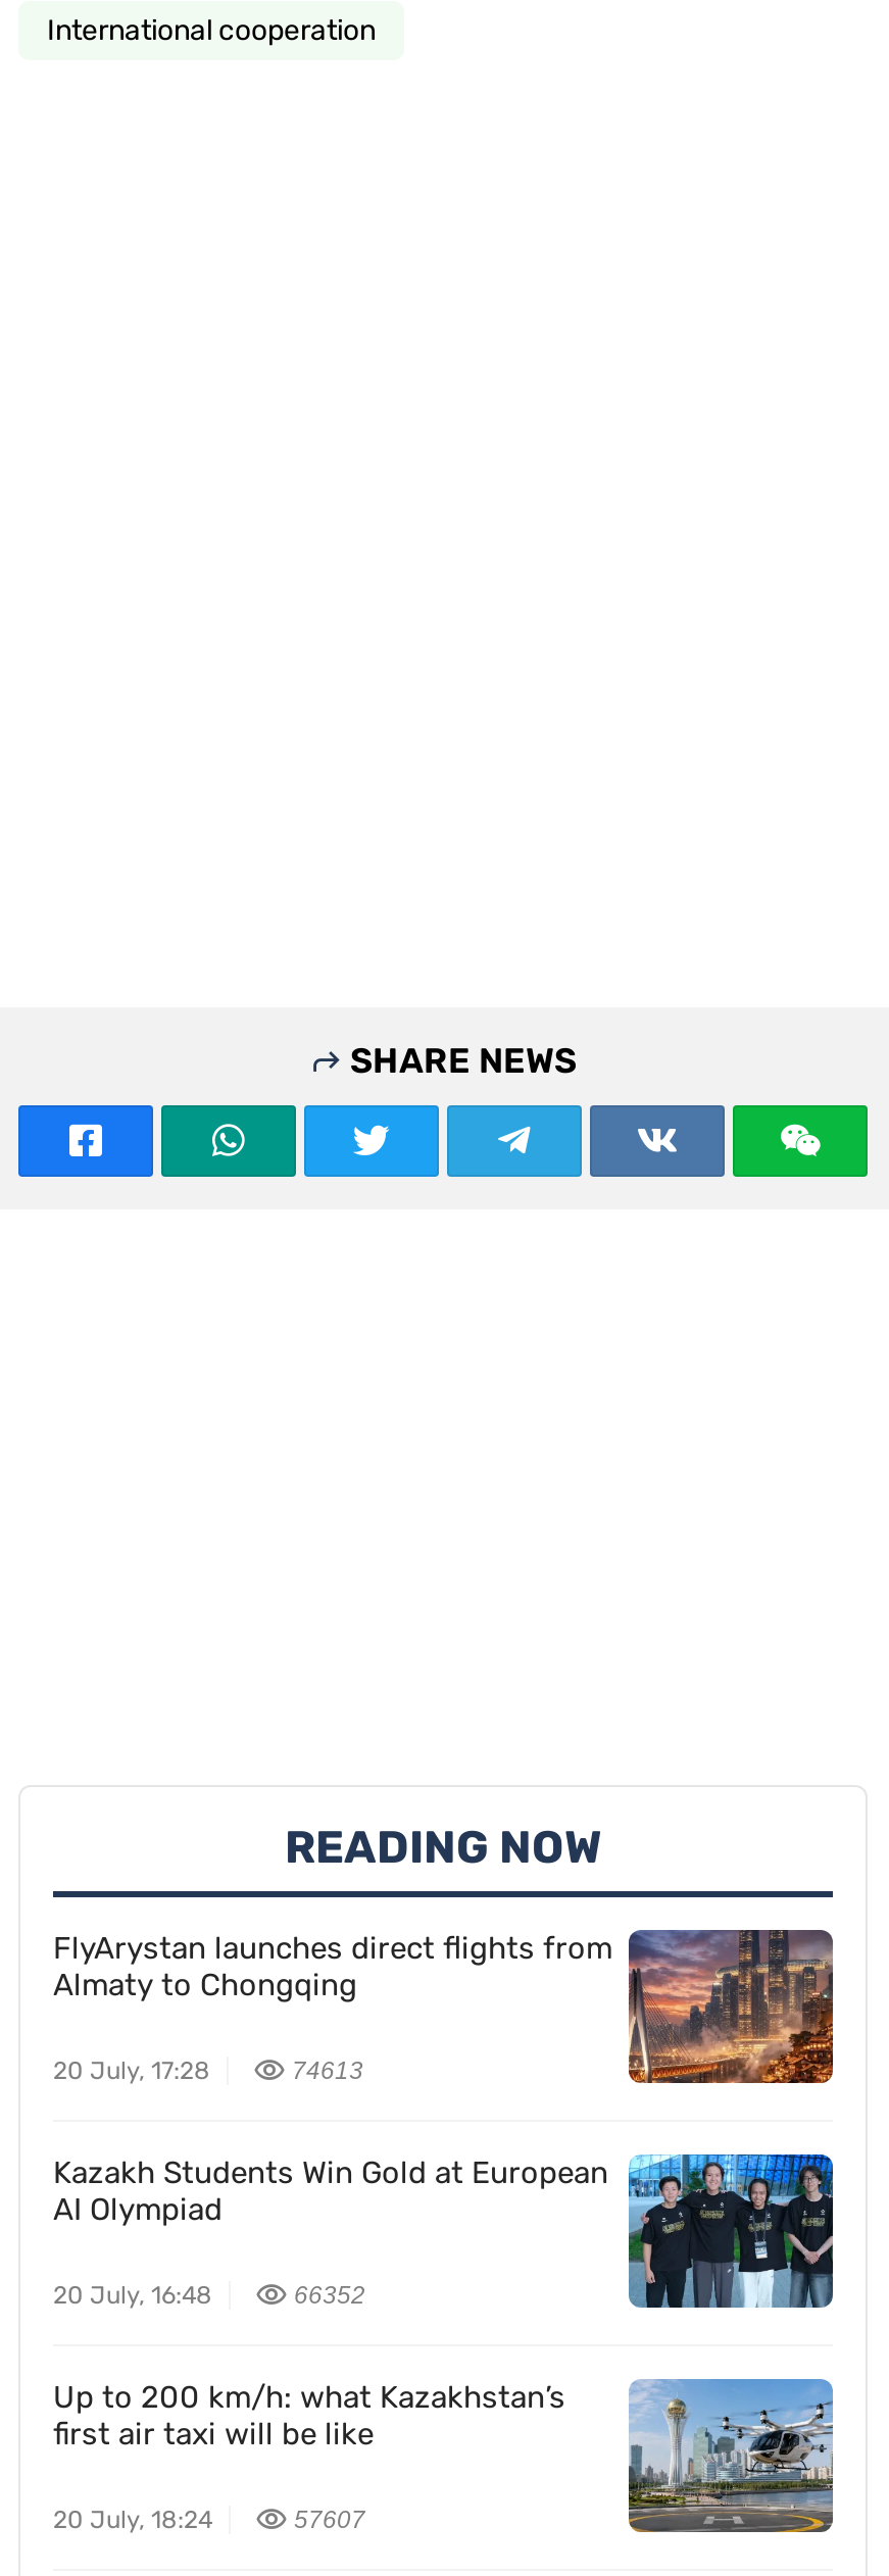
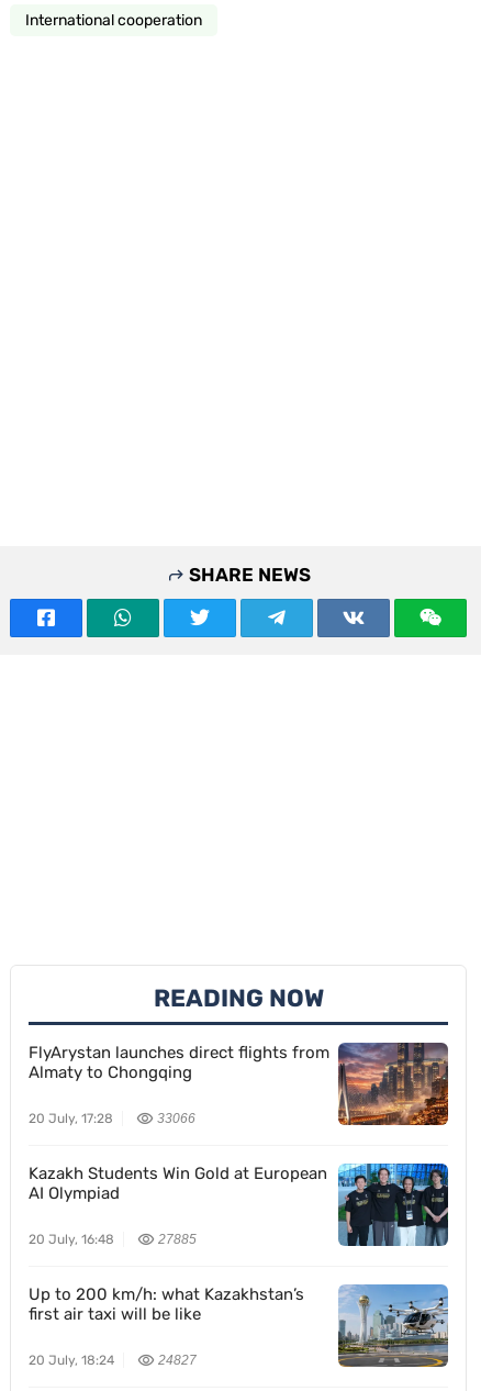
- 74613
+ 33066

- 66352
+ 27885

- 57607
+ 24827
